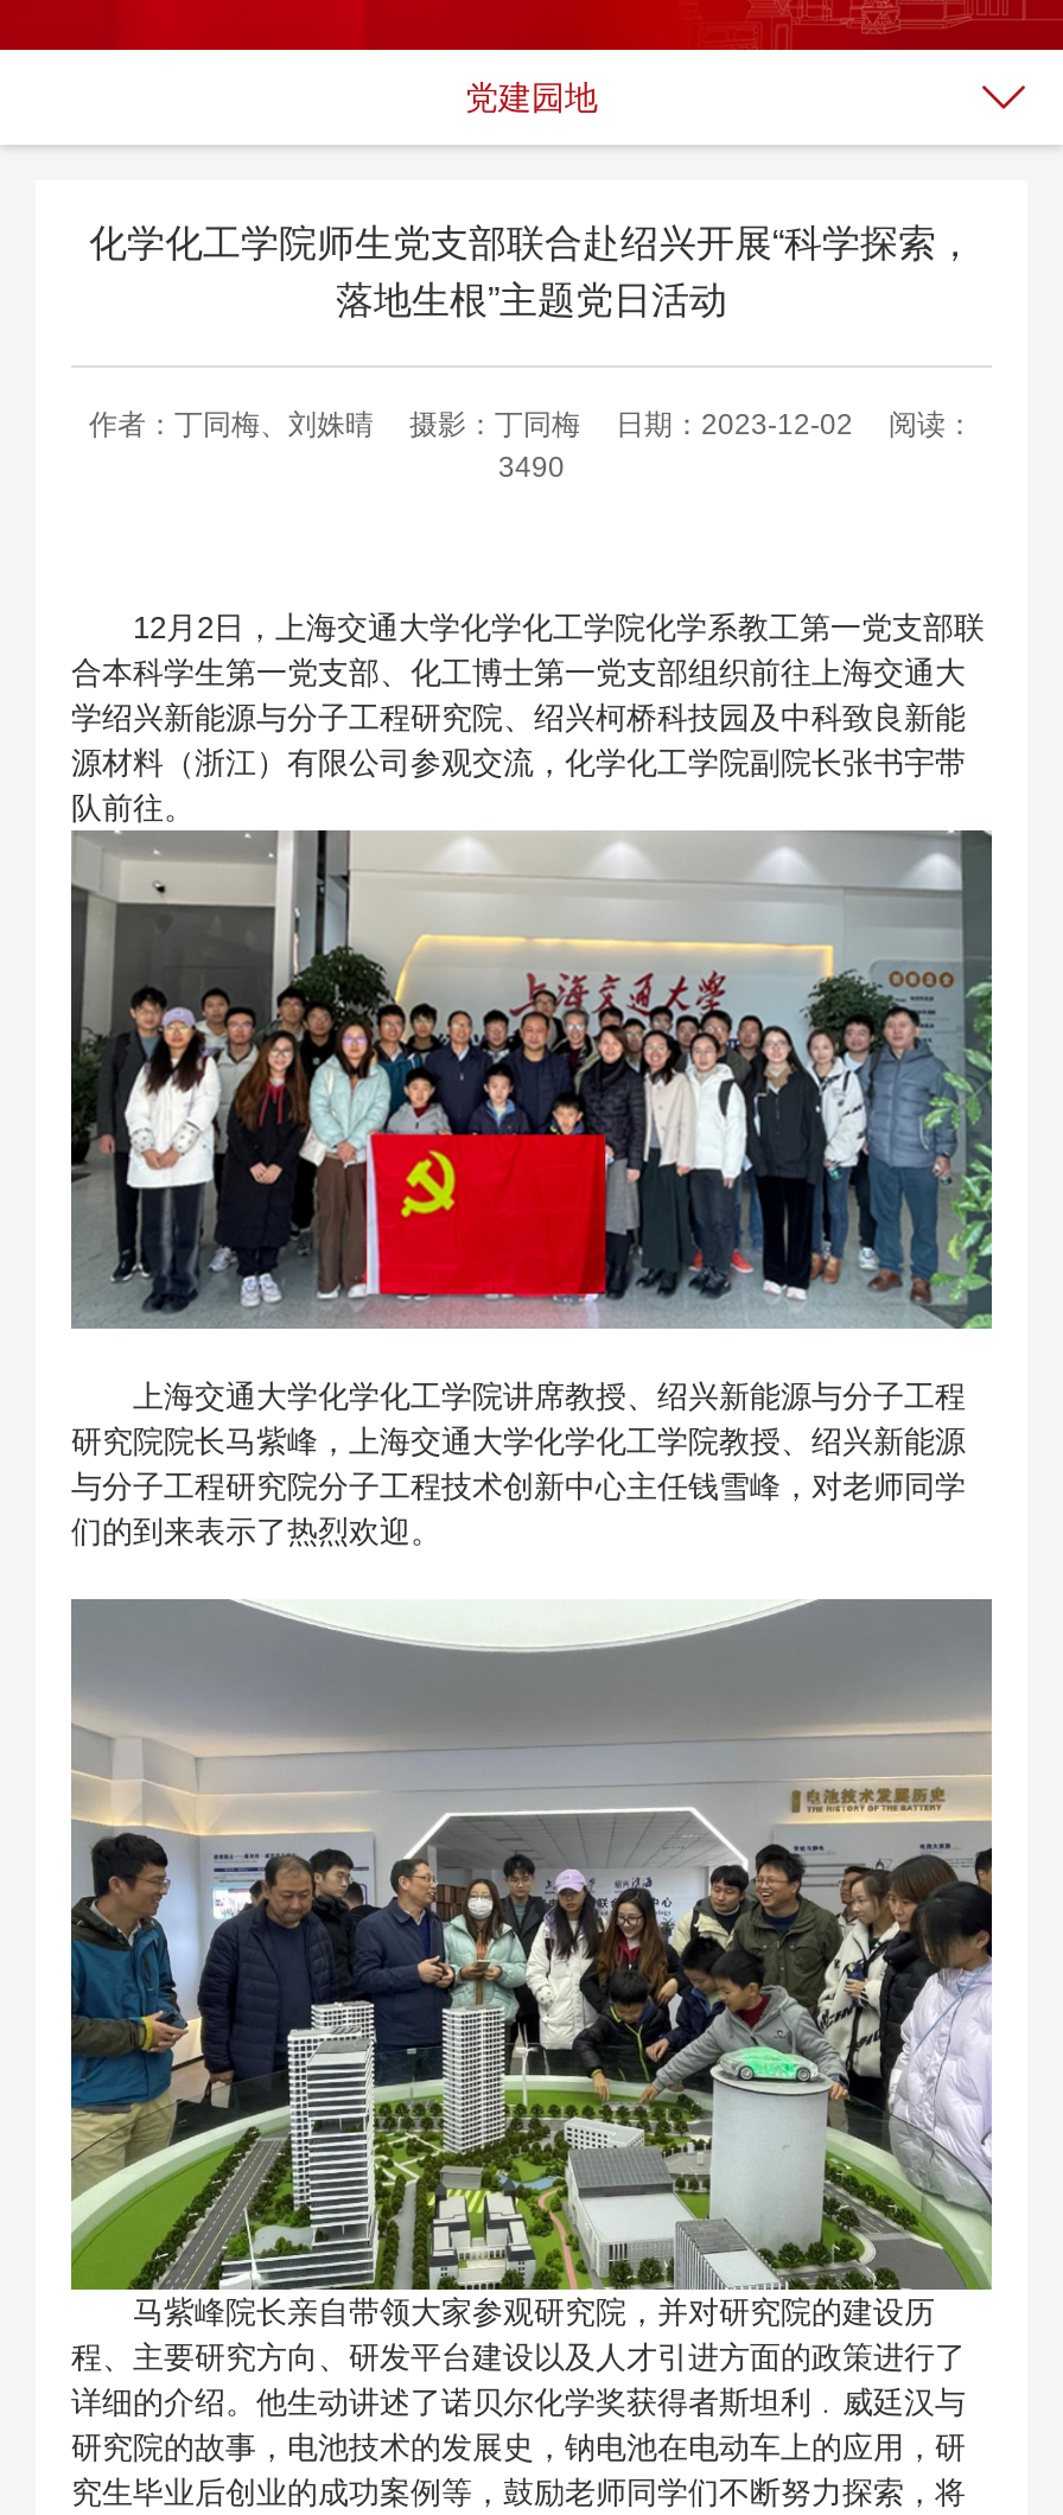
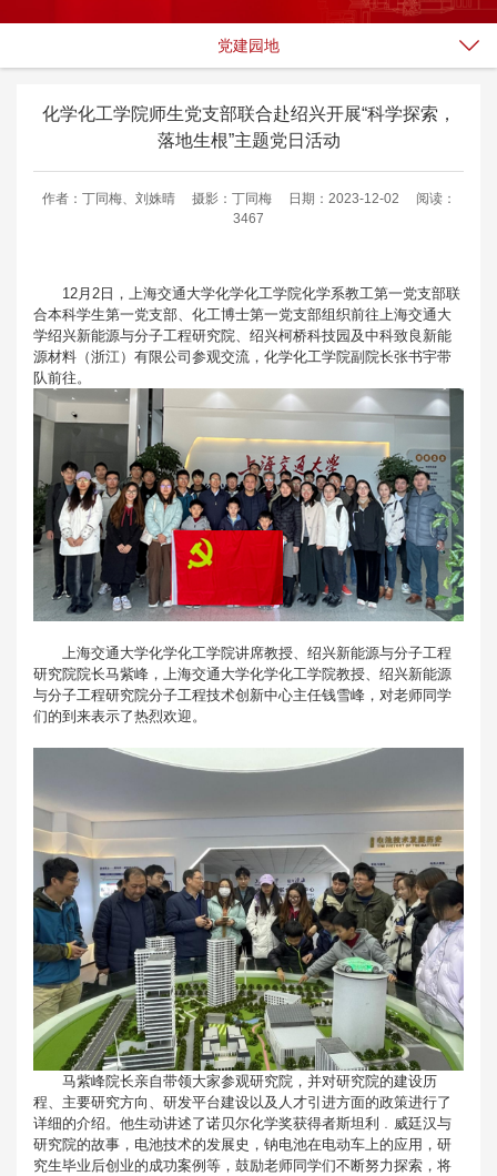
- 3490
+ 3467
